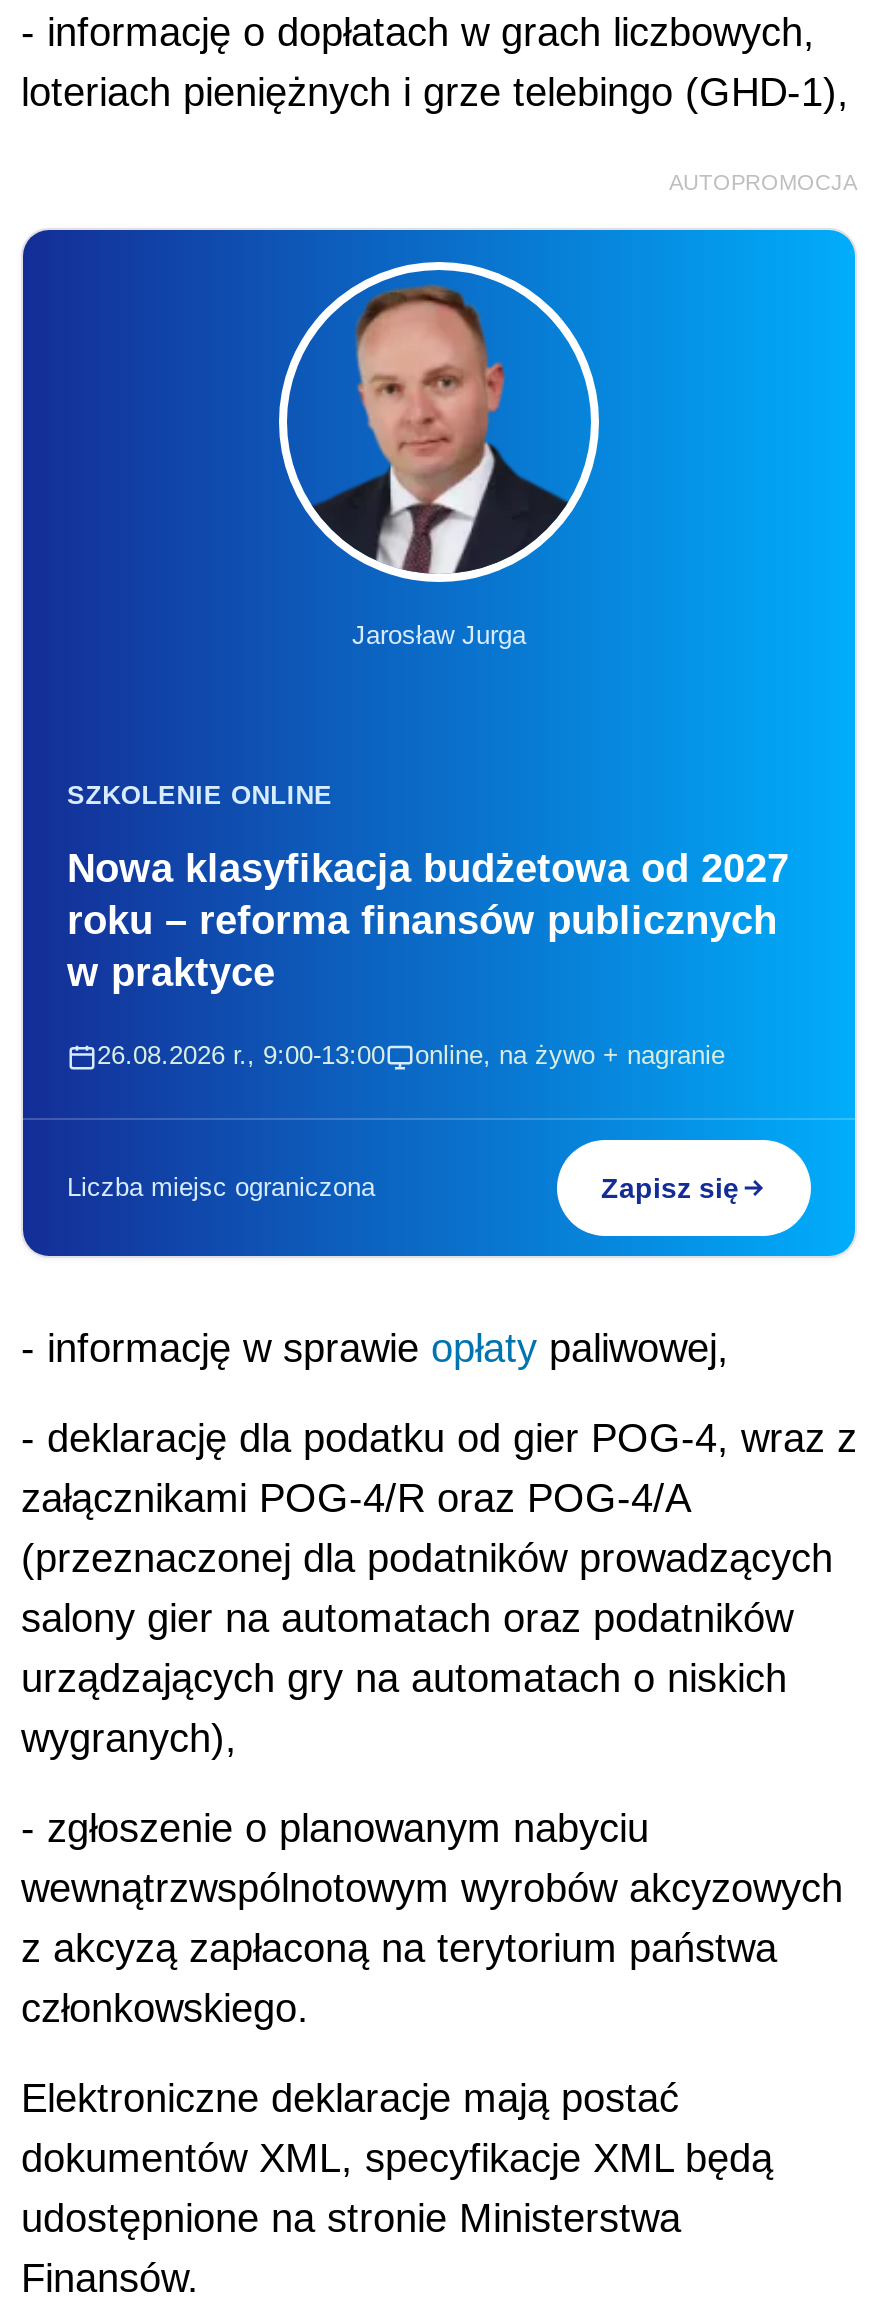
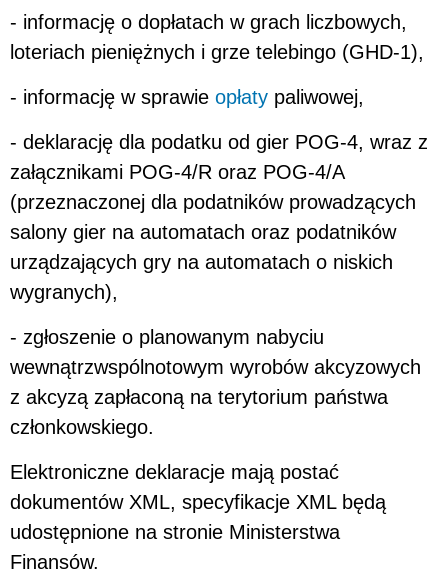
- AUTOPROMOCJA

- [image]
- Jarosław Jurga

- SZKOLENIE ONLINE
- Nowa klasyfikacja budżetowa od 2027
- roku – reforma finansów publicznych
- w praktyce
- 26.08.2026 r., 9:00-13:00
- online, na żywo + nagranie

- Liczba miejsc ograniczona
- Zapisz się
